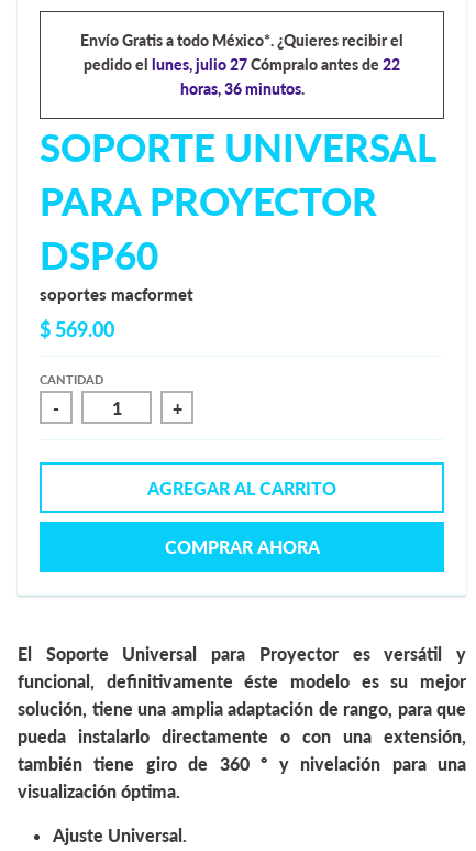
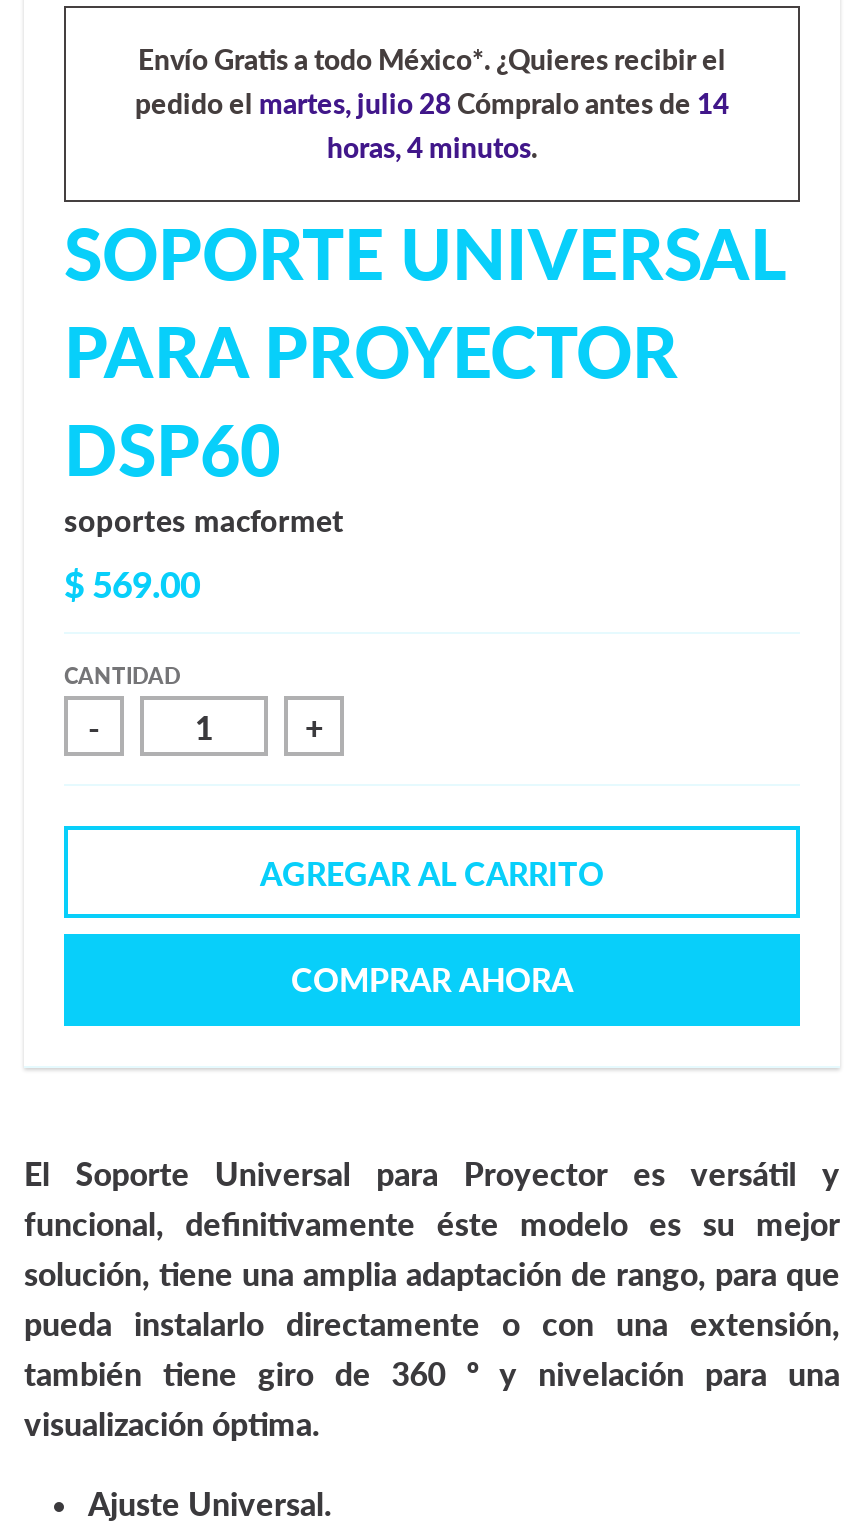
- pedido el lunes, julio 27 Cómpralo antes de 22
+ pedido el martes, julio 28 Cómpralo antes de 14

- horas, 36 minutos.
+ horas, 4 minutos.
